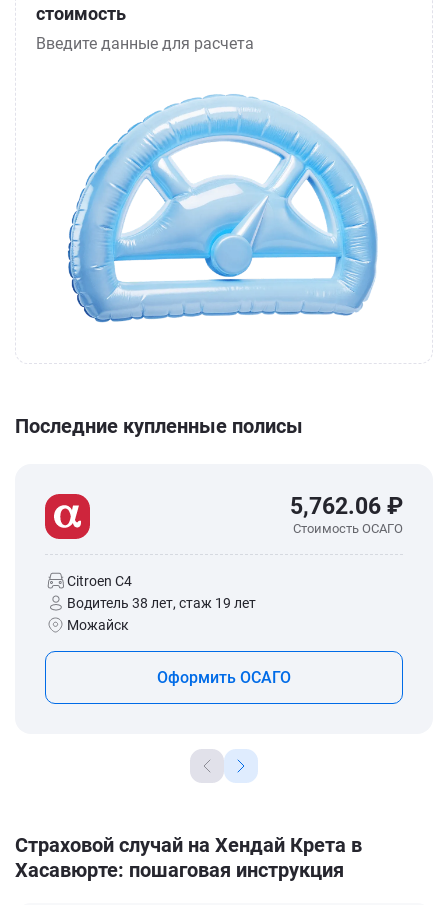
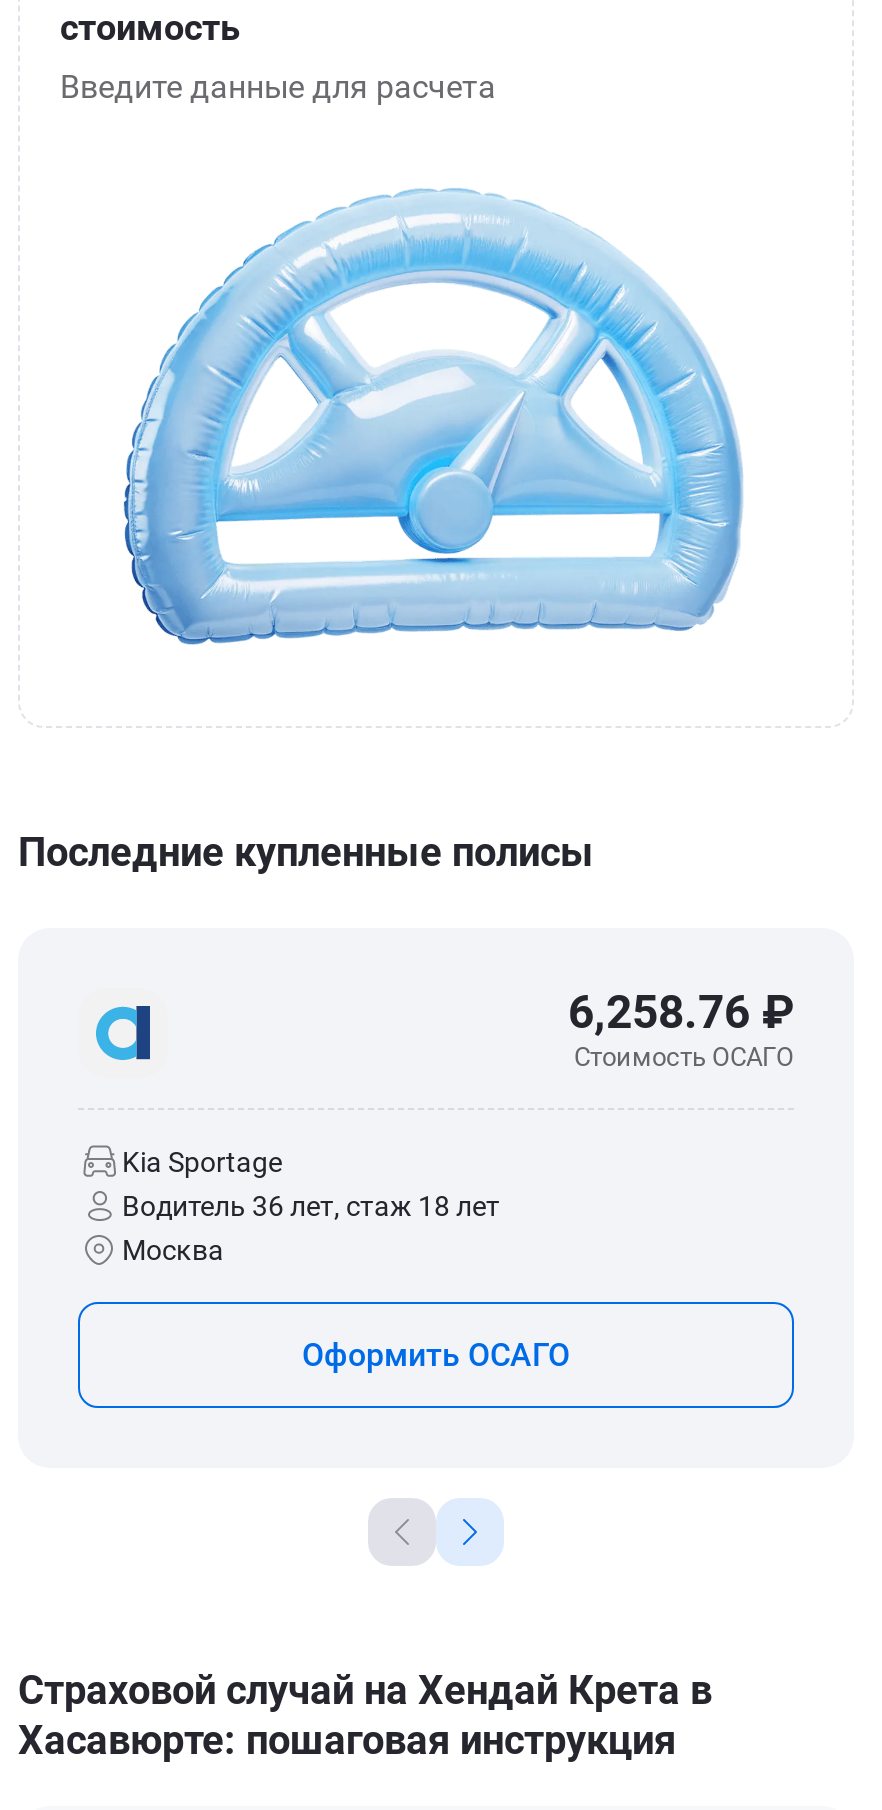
- [image]
- Citroen C4
- Водитель 38 лет, стаж 19 лет
- Можайск
+ [image]
+ Kia Sportage
+ Водитель 36 лет, стаж 18 лет
+ Москва

- 5,762.06 ₽
+ 6,258.76 ₽
